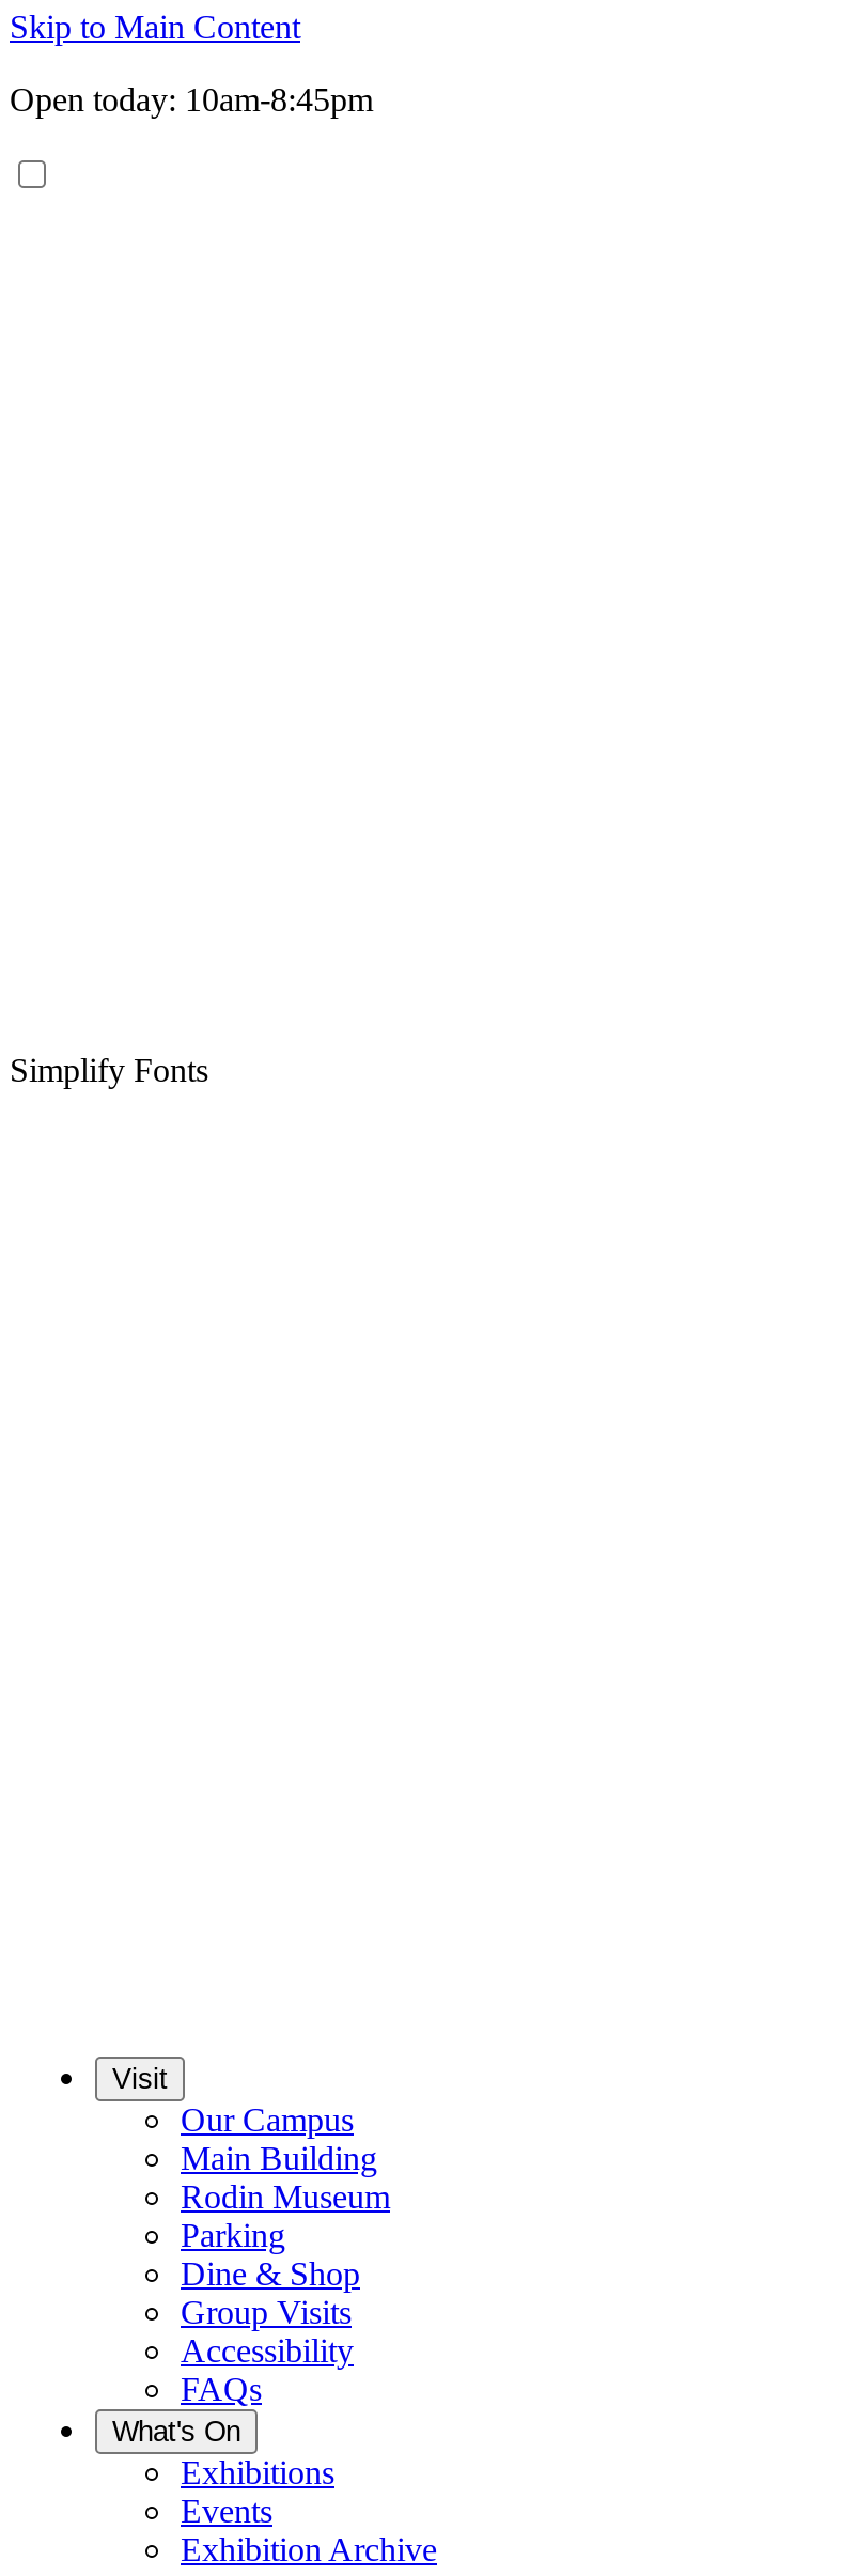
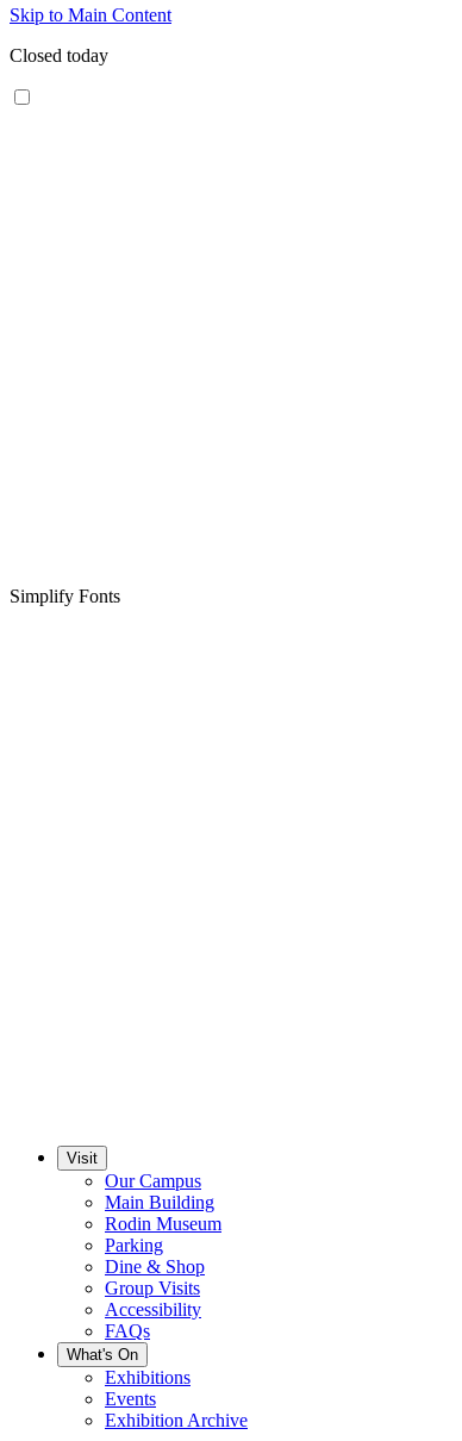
- Open today: 10am-8:45pm
+ Closed today
